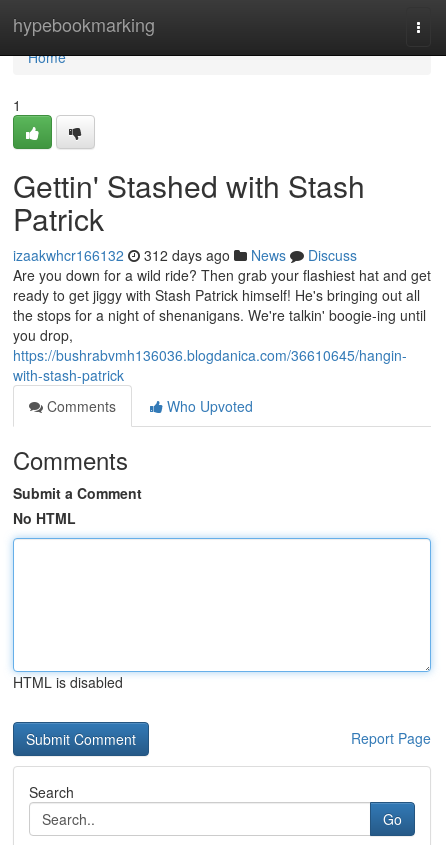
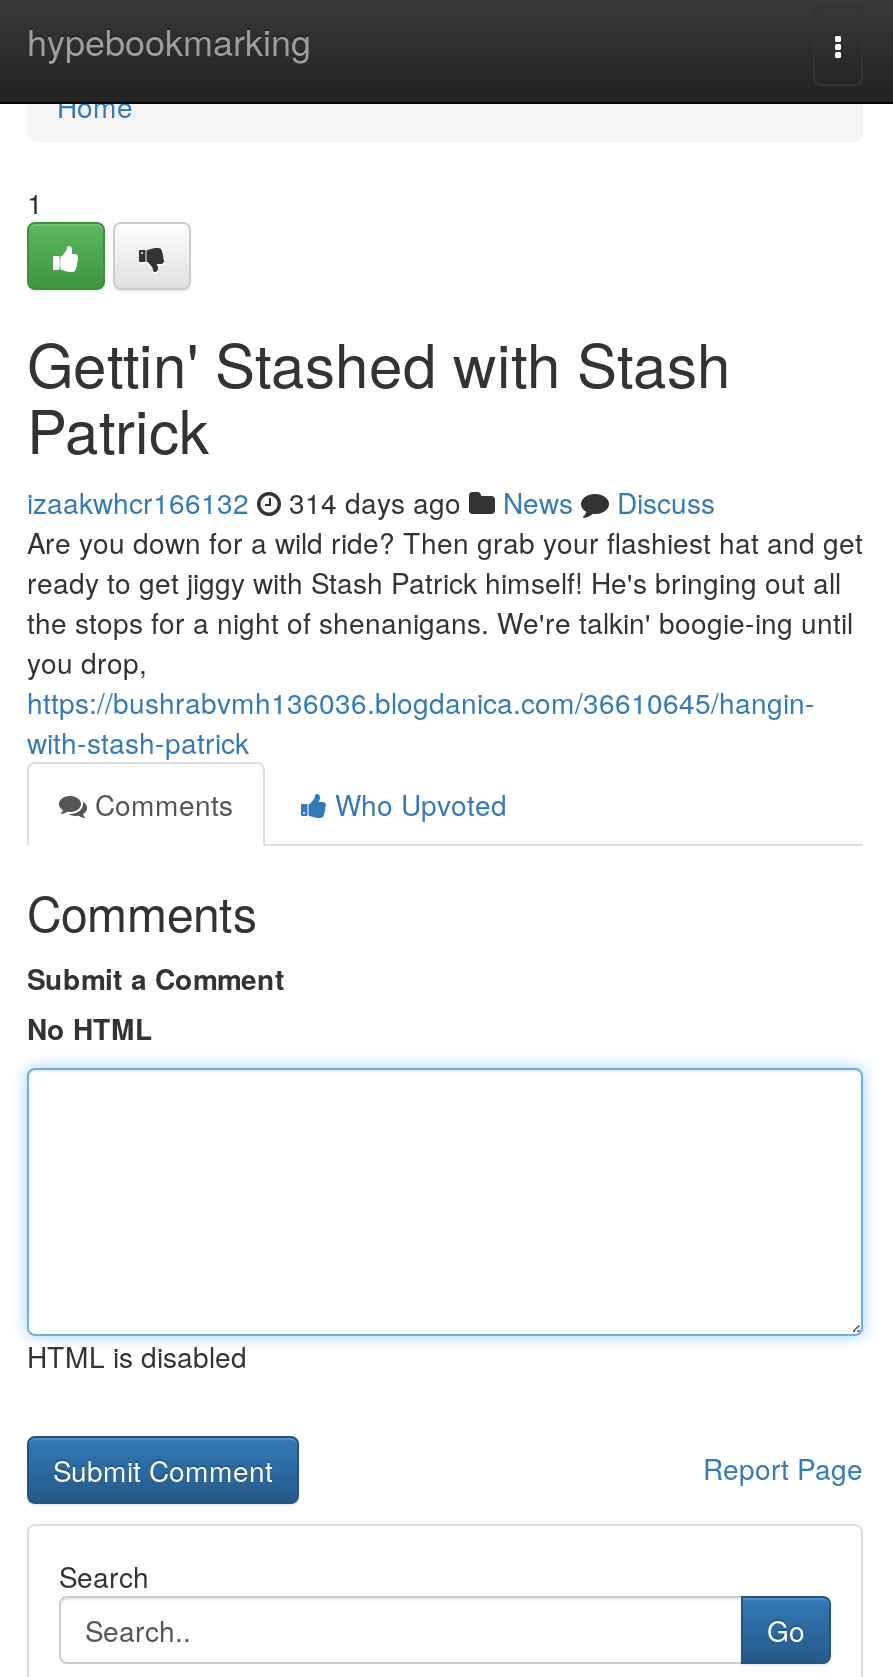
- izaakwhcr166132 312 days ago News Discuss
+ izaakwhcr166132 314 days ago News Discuss
